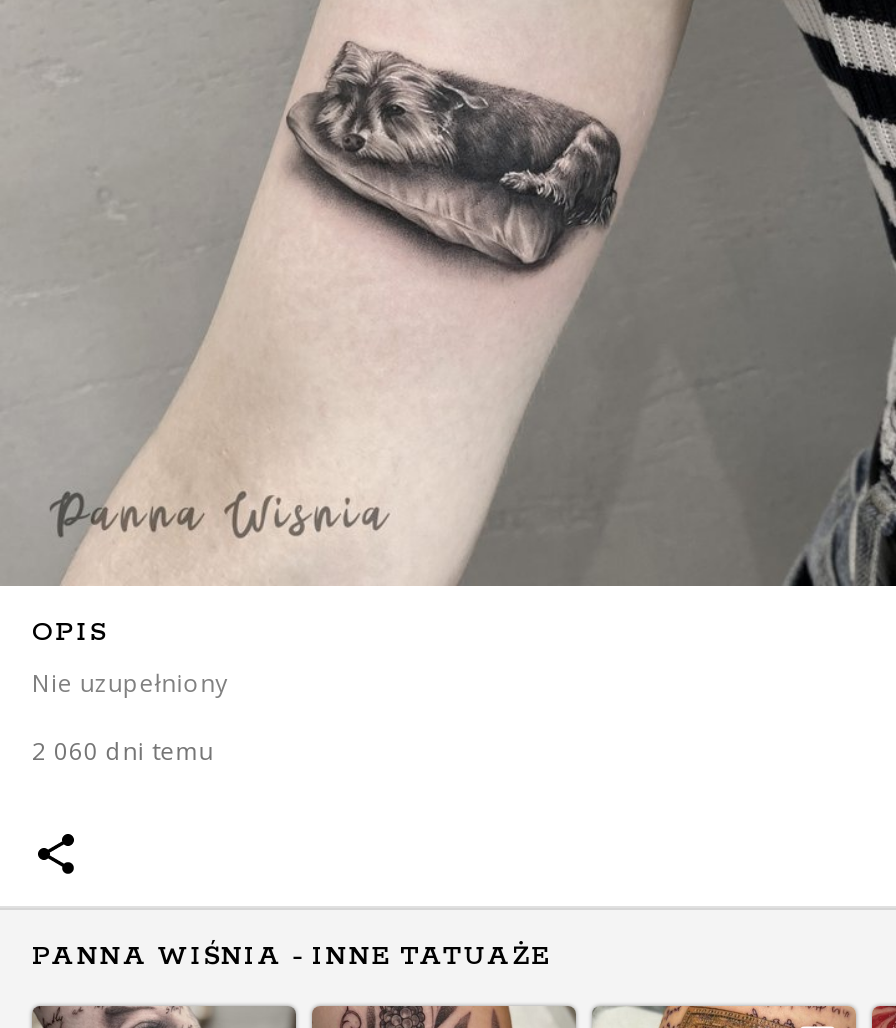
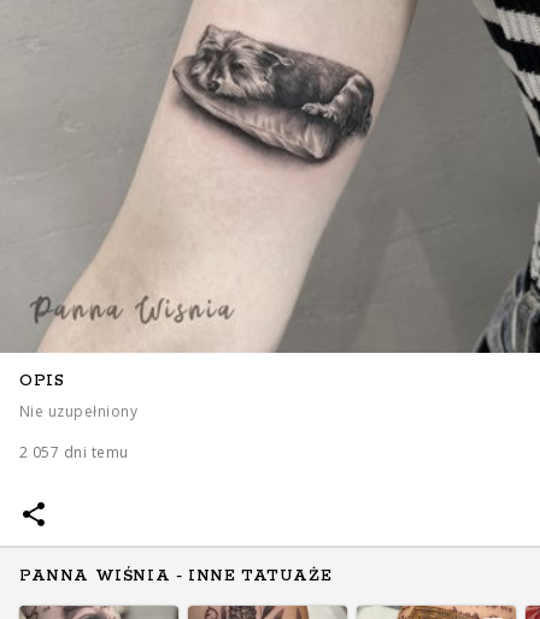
- 2 060 dni temu
+ 2 057 dni temu
